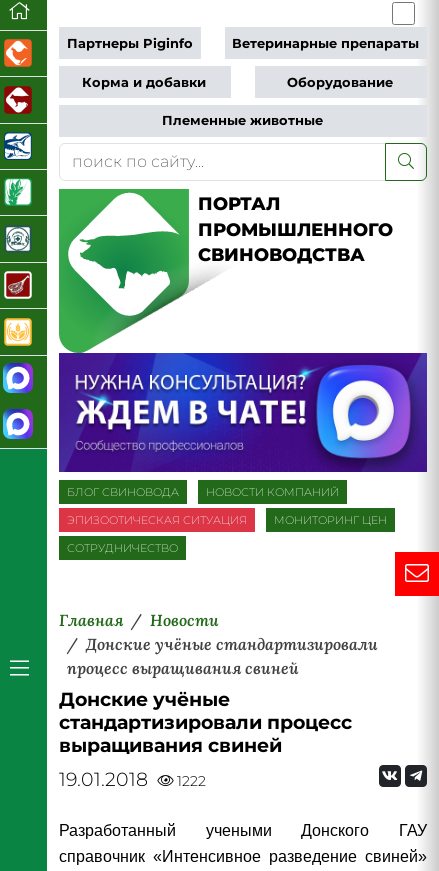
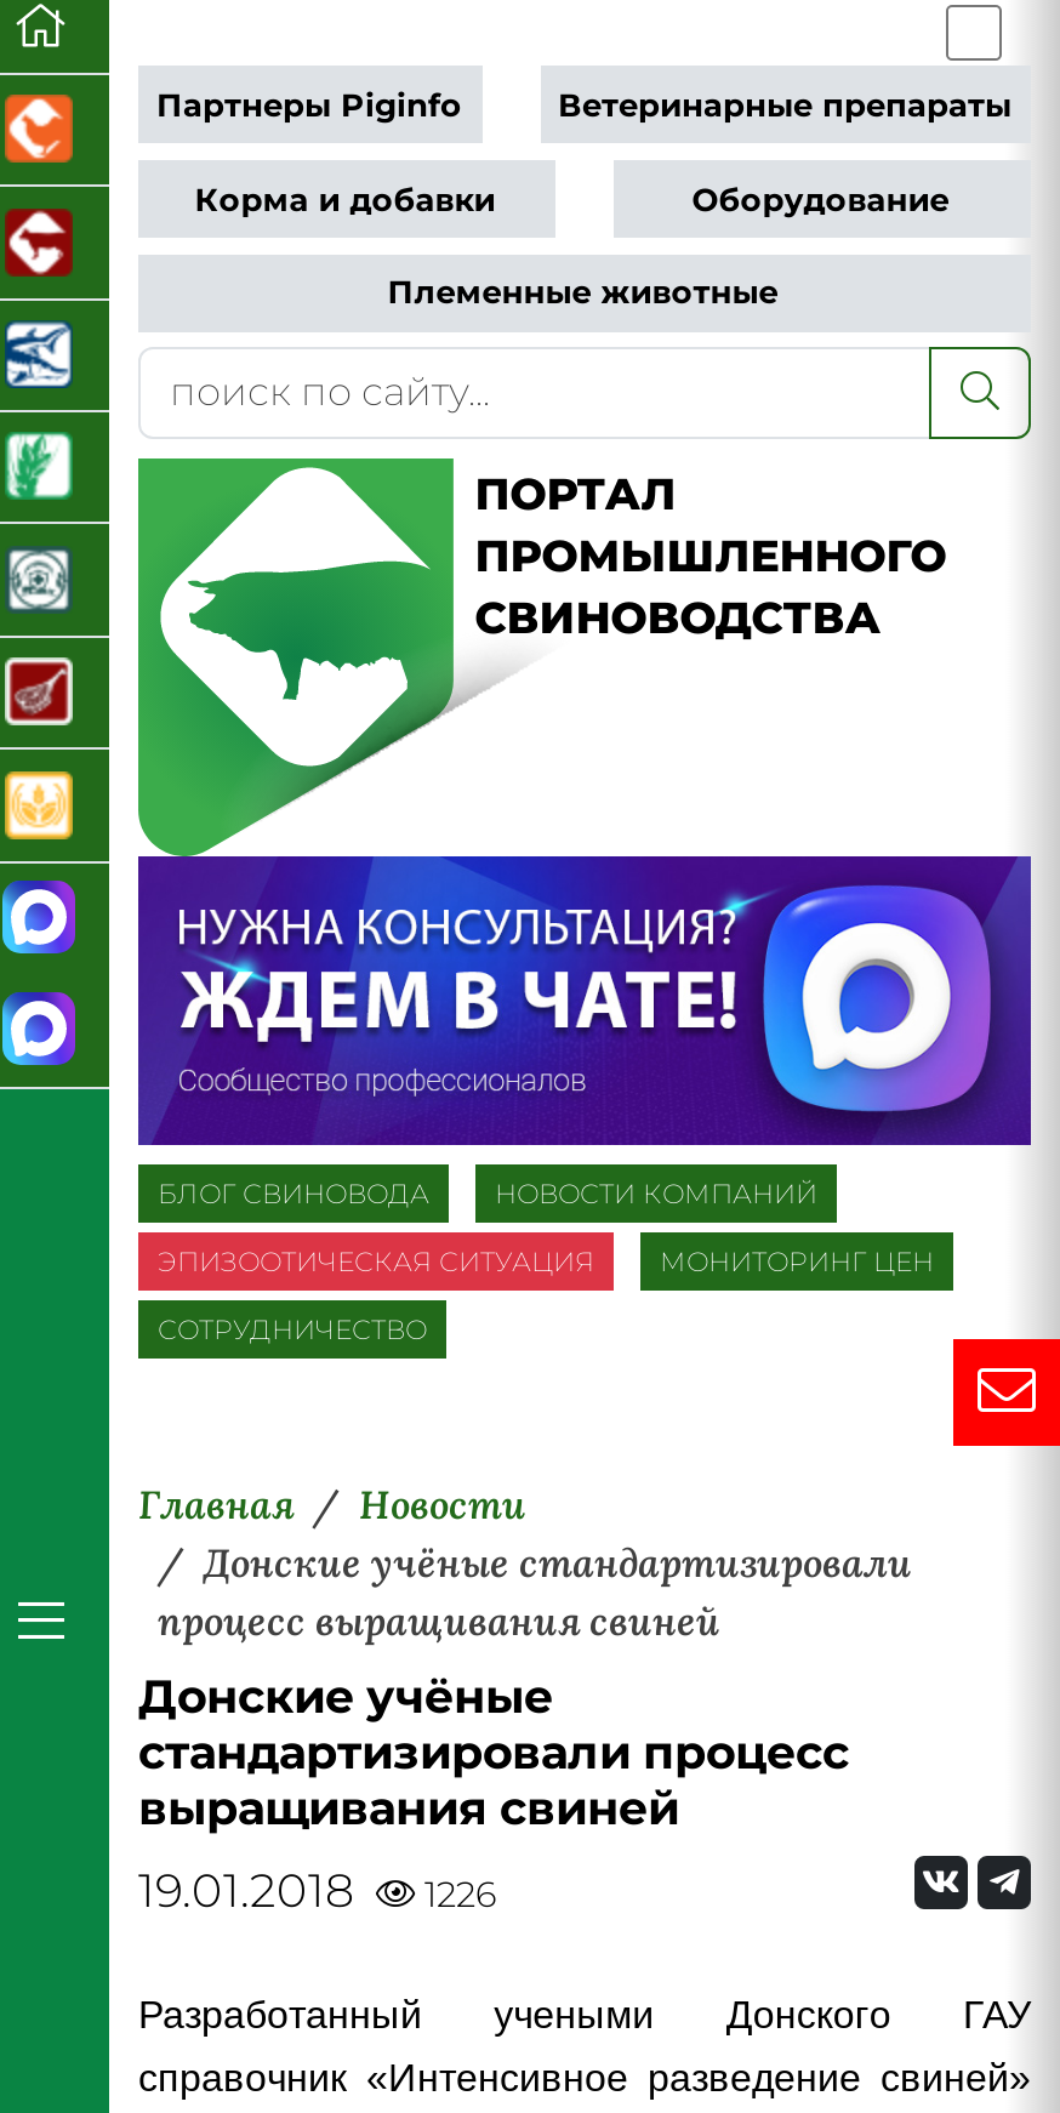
- 19.01.2018 1222
+ 19.01.2018 1226
